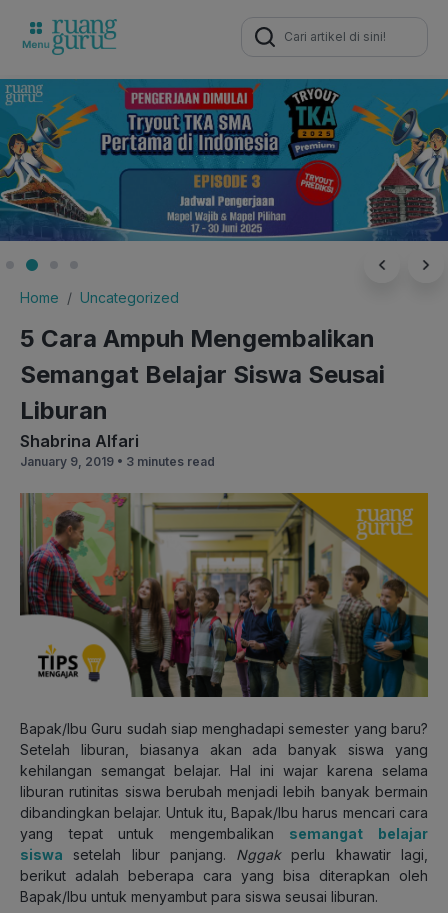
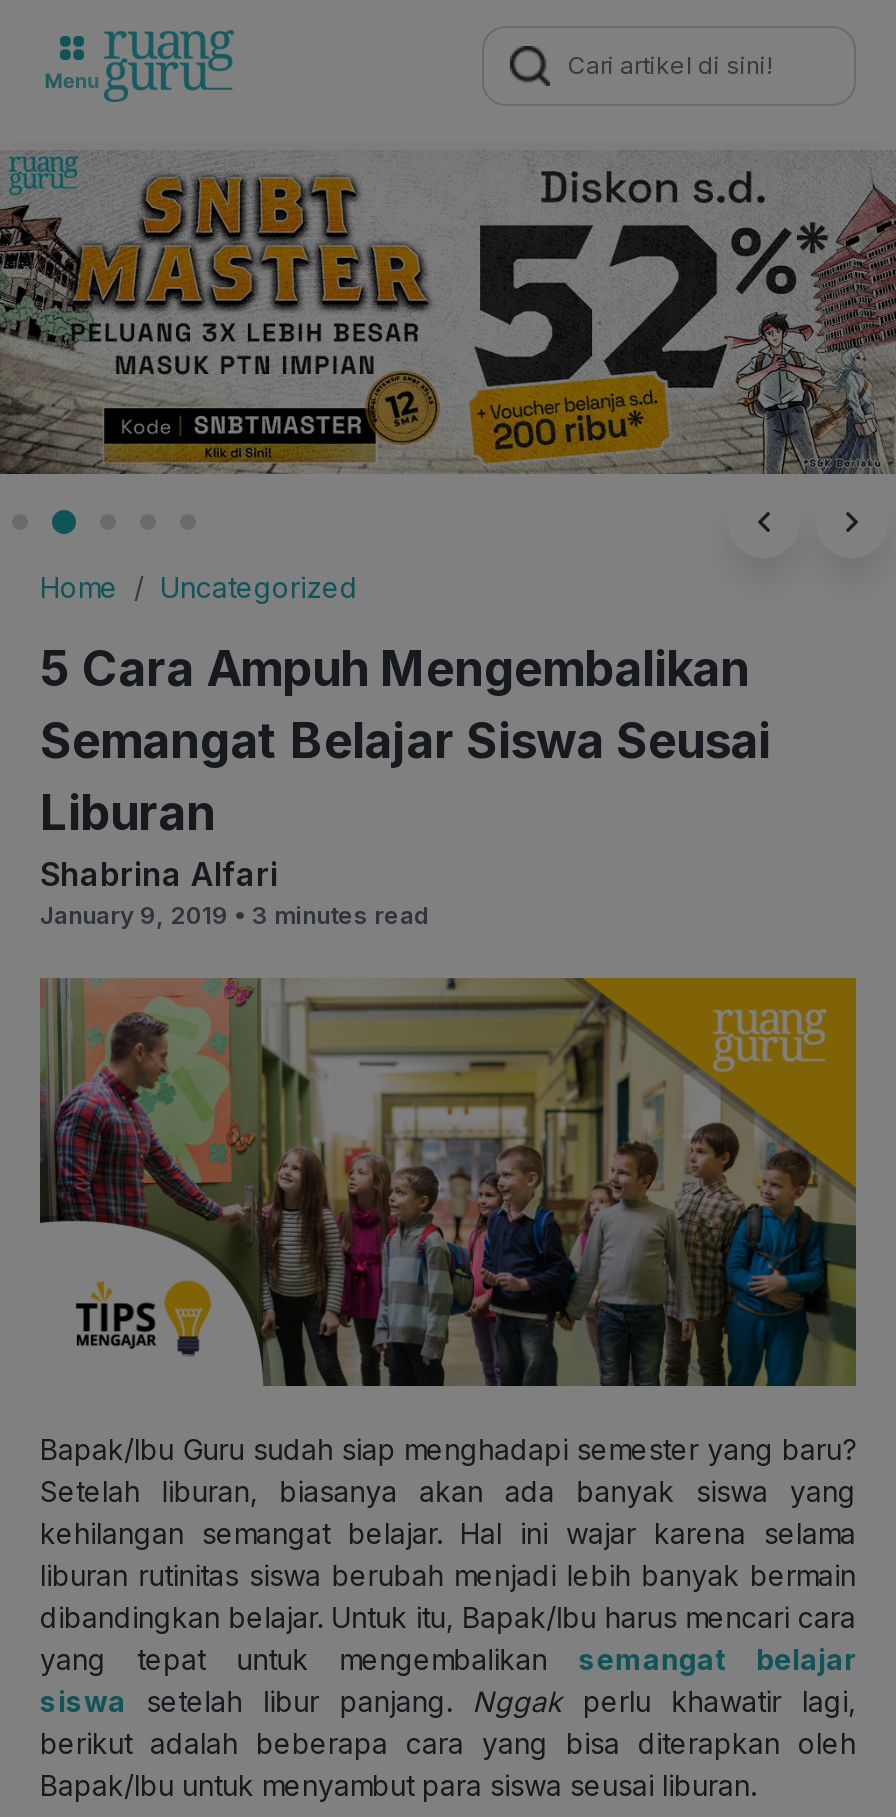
- [image]
+ [image]
